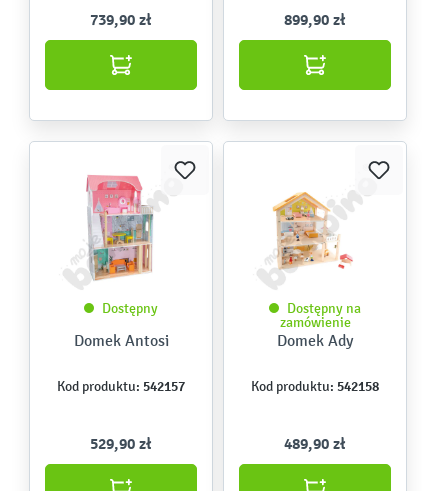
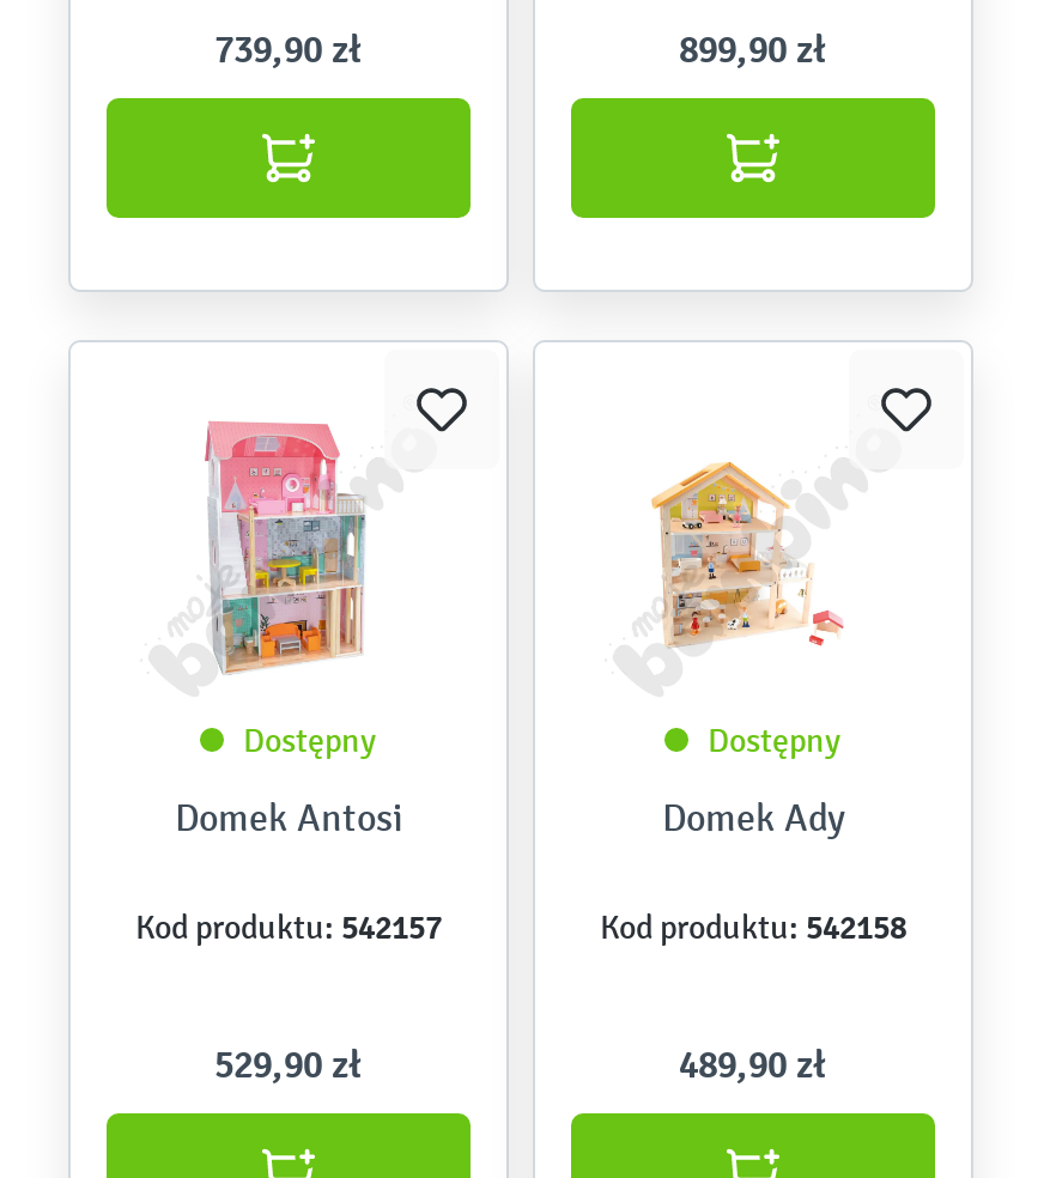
- Dostępny na
- zamówienie
+ Dostępny
